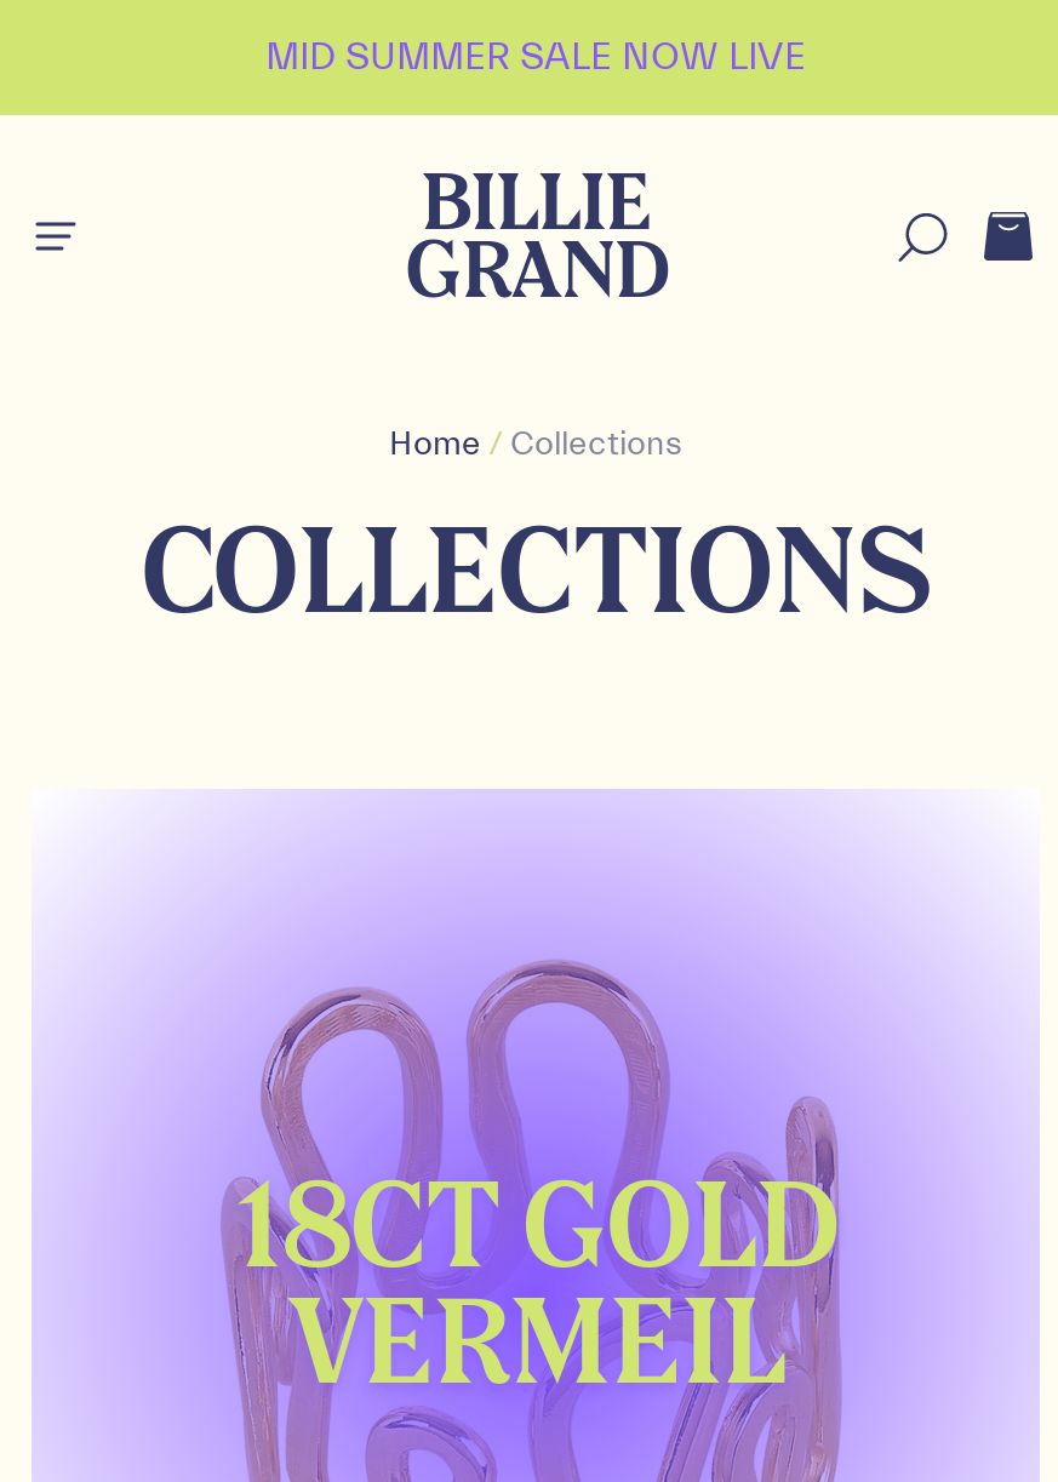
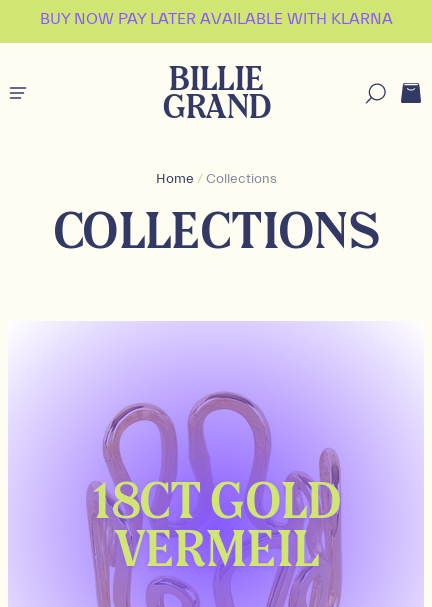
- MID SUMMER SALE NOW LIVE
+ BUY NOW PAY LATER AVAILABLE WITH KLARNA
